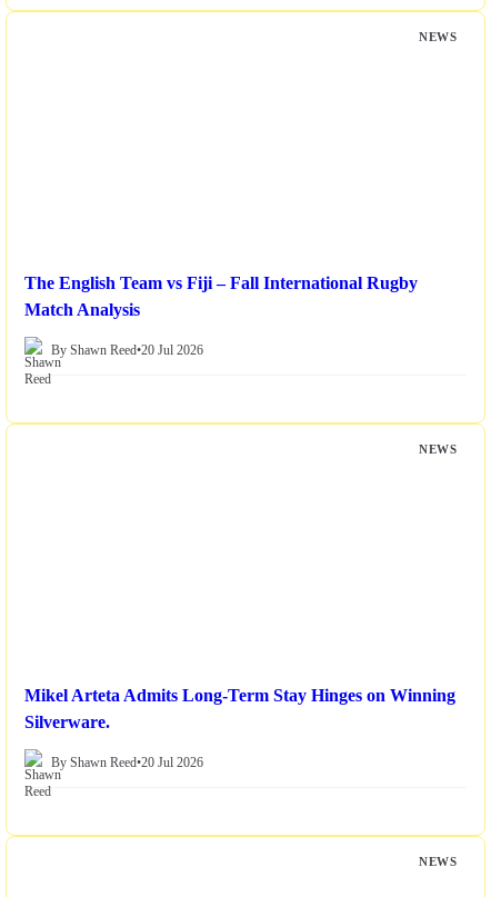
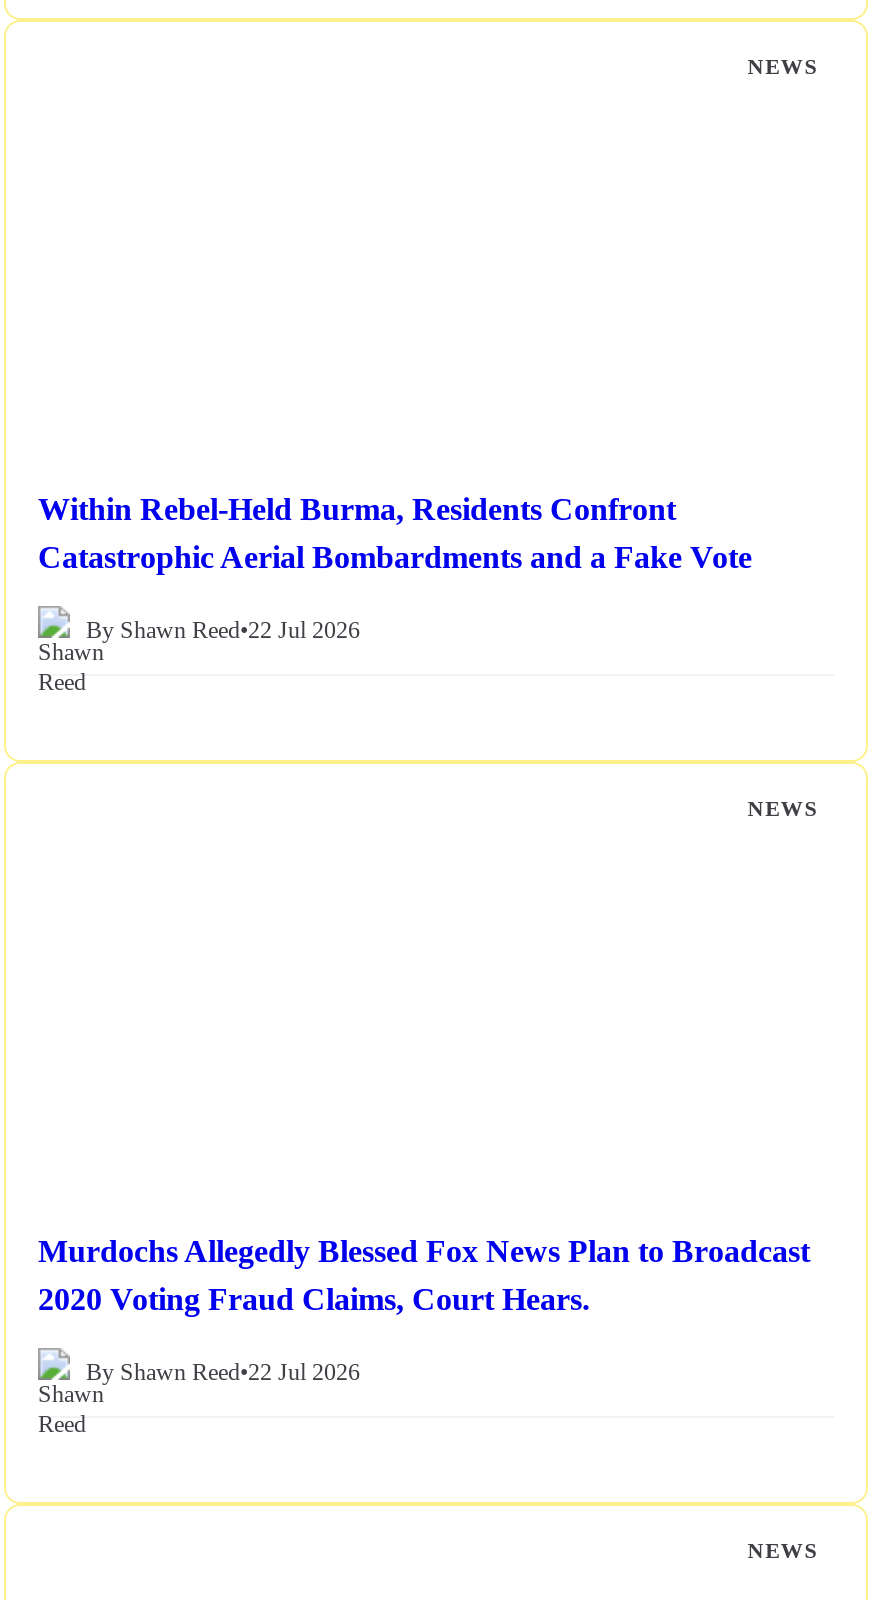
- The English Team vs Fiji – Fall International Rugby
- Match Analysis
+ Within Rebel-Held Burma, Residents Confront
+ Catastrophic Aerial Bombardments and a Fake Vote

- By Shawn Reed•20 Jul 2026
+ By Shawn Reed•22 Jul 2026

- Mikel Arteta Admits Long-Term Stay Hinges on Winning
- Silverware.
+ Murdochs Allegedly Blessed Fox News Plan to Broadcast
+ 2020 Voting Fraud Claims, Court Hears.

- By Shawn Reed•20 Jul 2026
+ By Shawn Reed•22 Jul 2026
